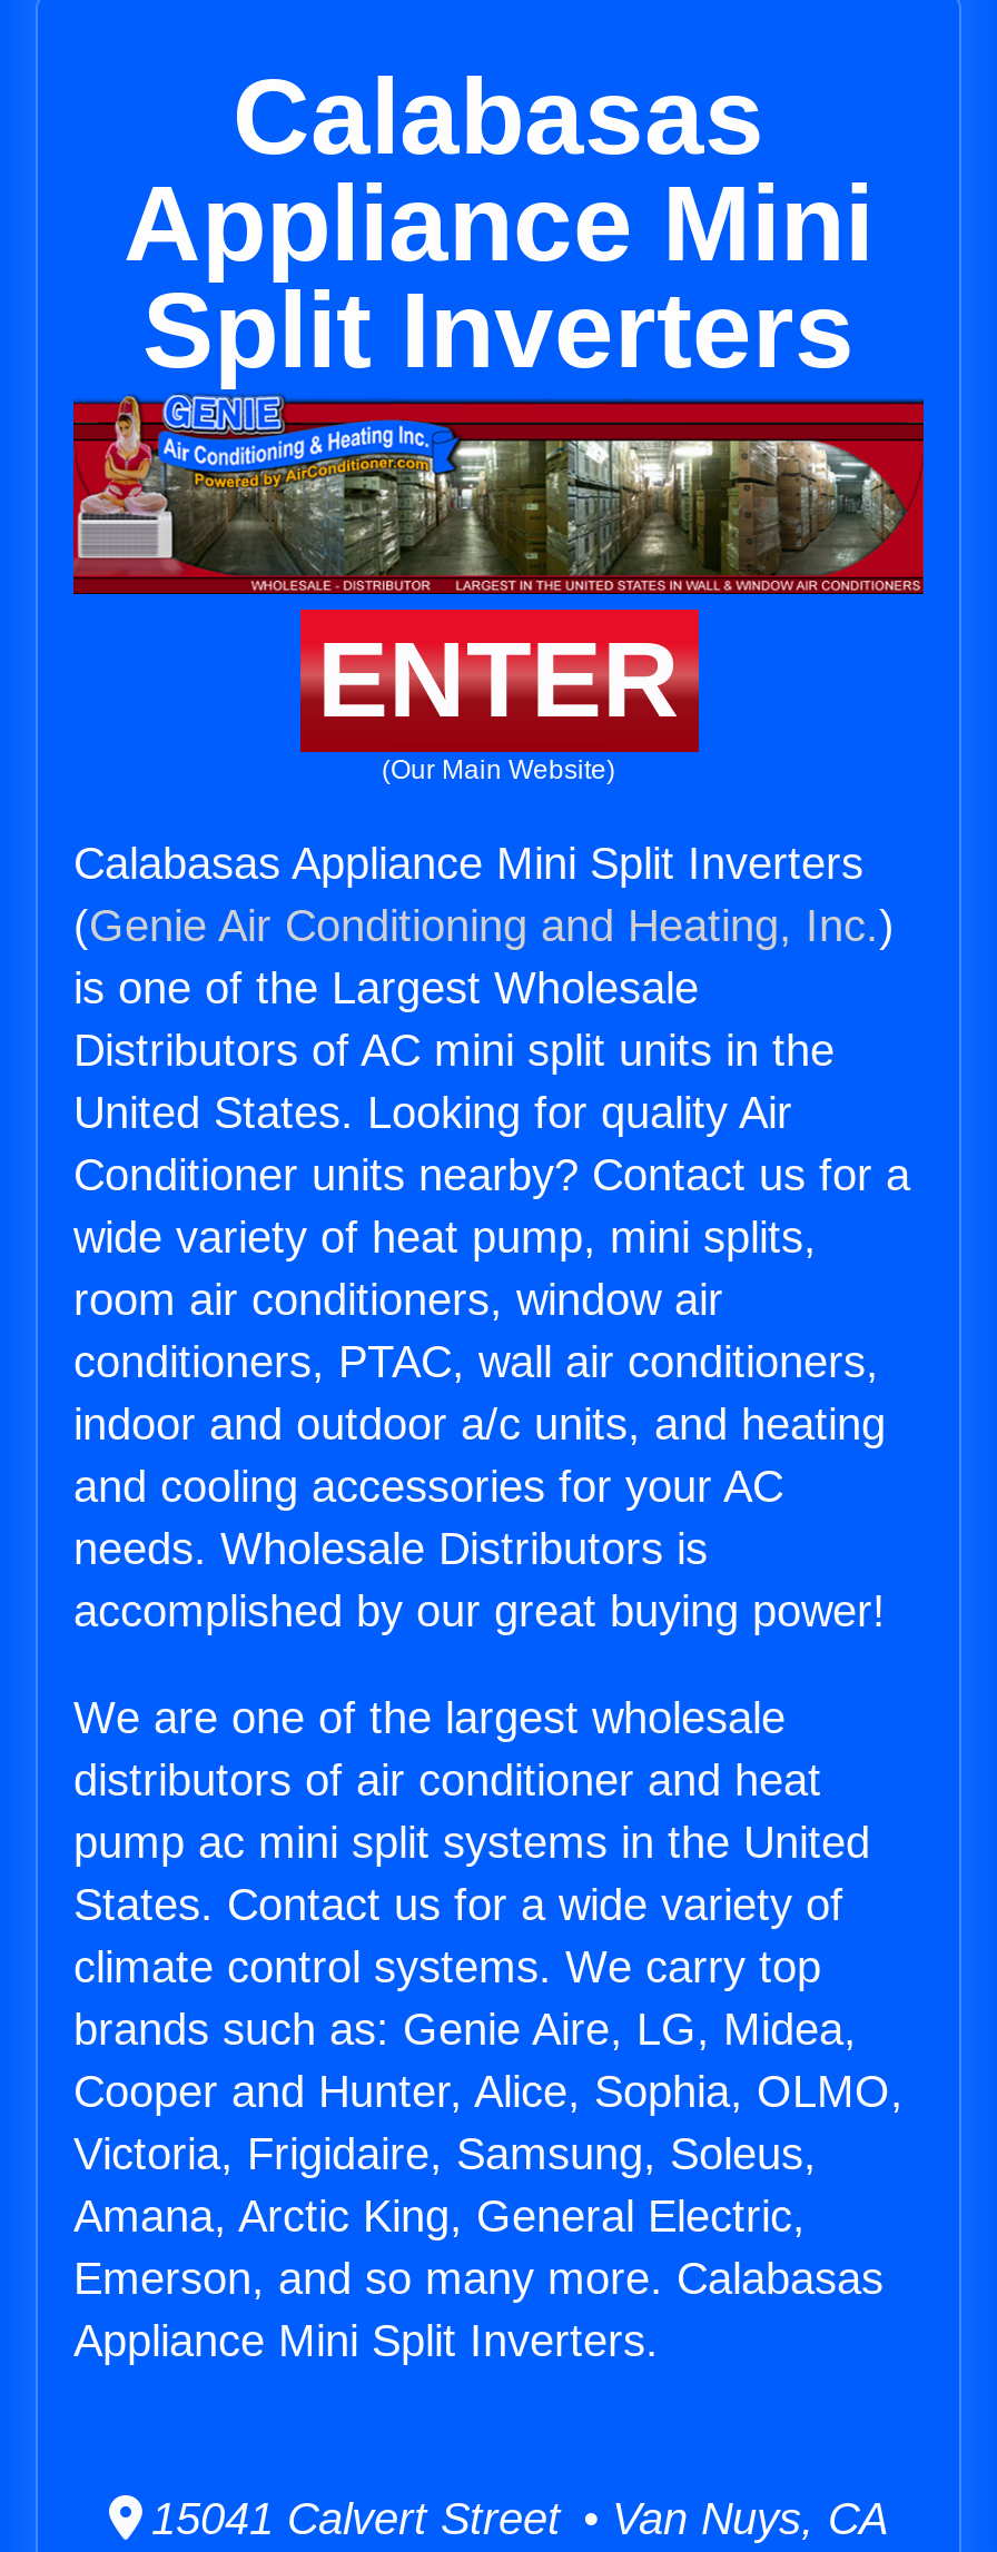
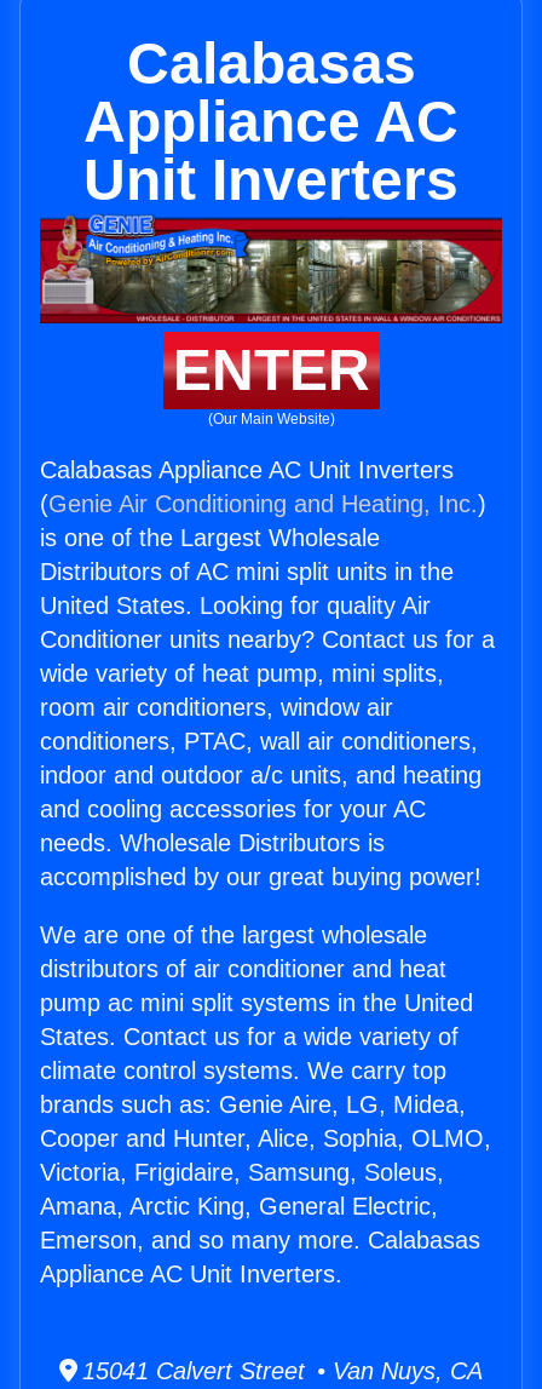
- Appliance Mini
+ Appliance AC

- Split Inverters
+ Unit Inverters

- Calabasas Appliance Mini Split Inverters
+ Calabasas Appliance AC Unit Inverters

- Appliance Mini Split Inverters.
+ Appliance AC Unit Inverters.
